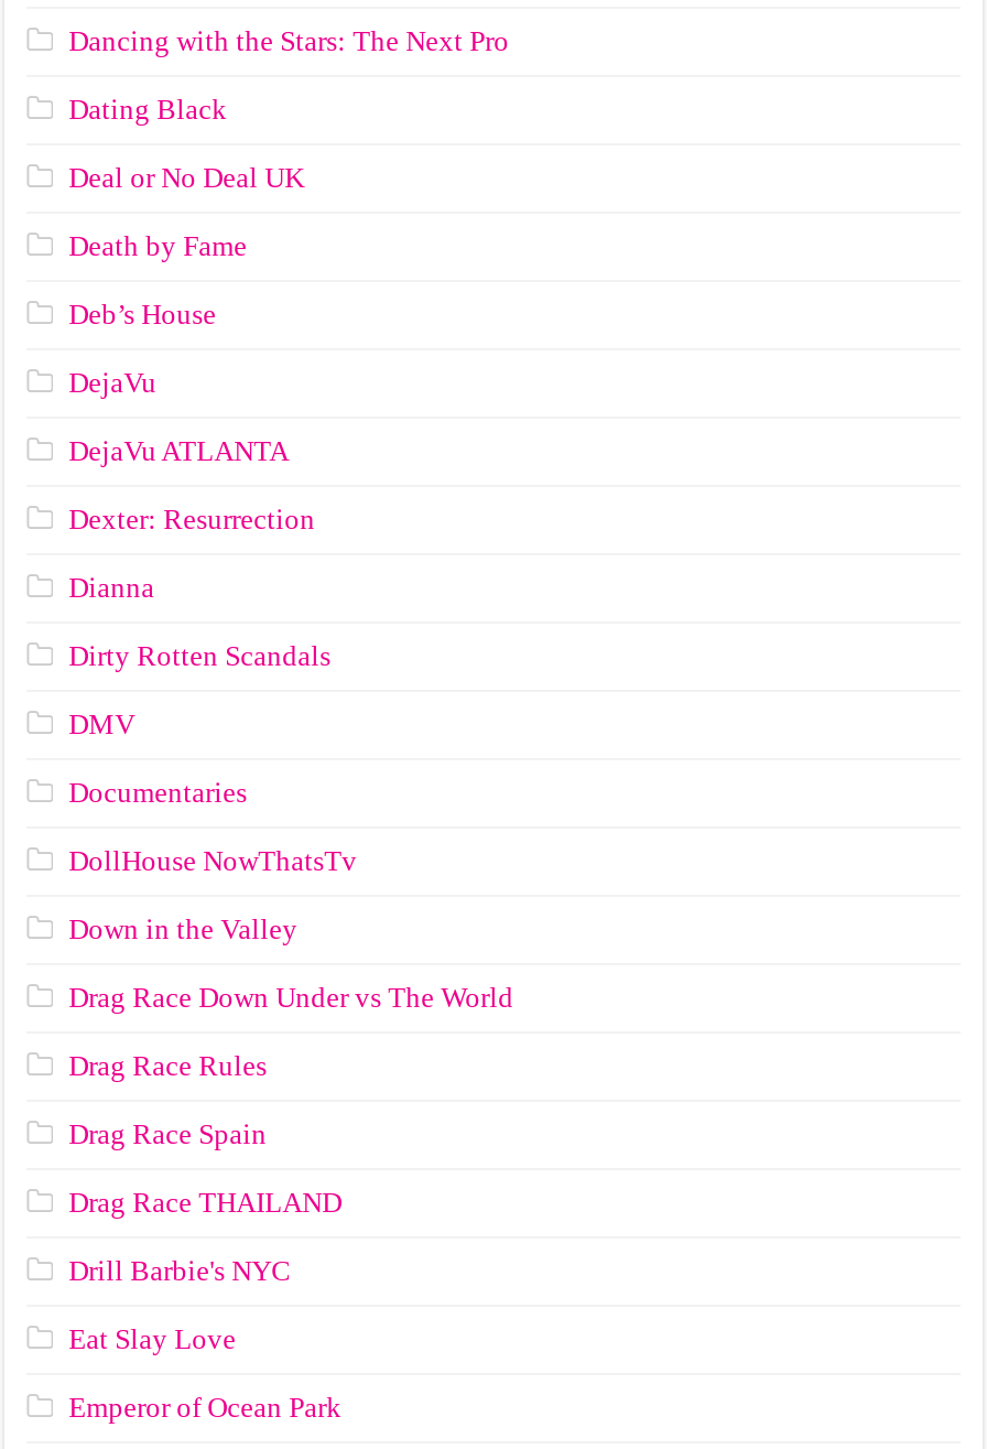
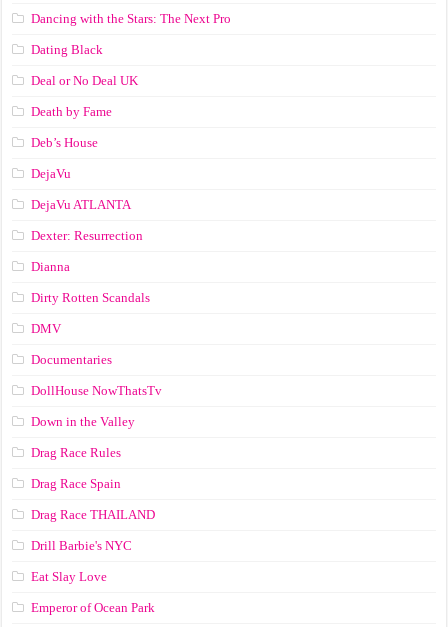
- Drag Race Down Under vs The World
